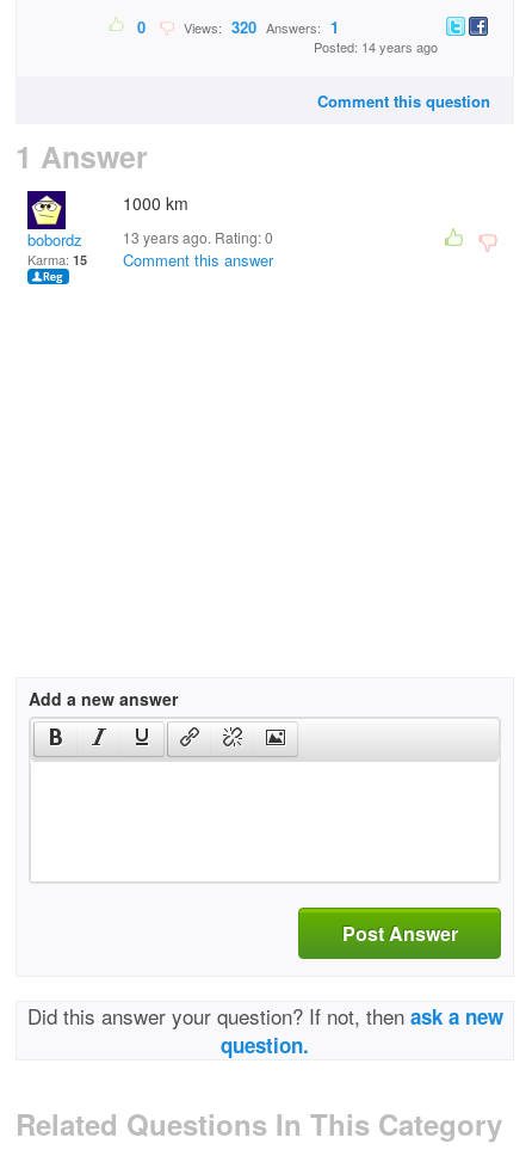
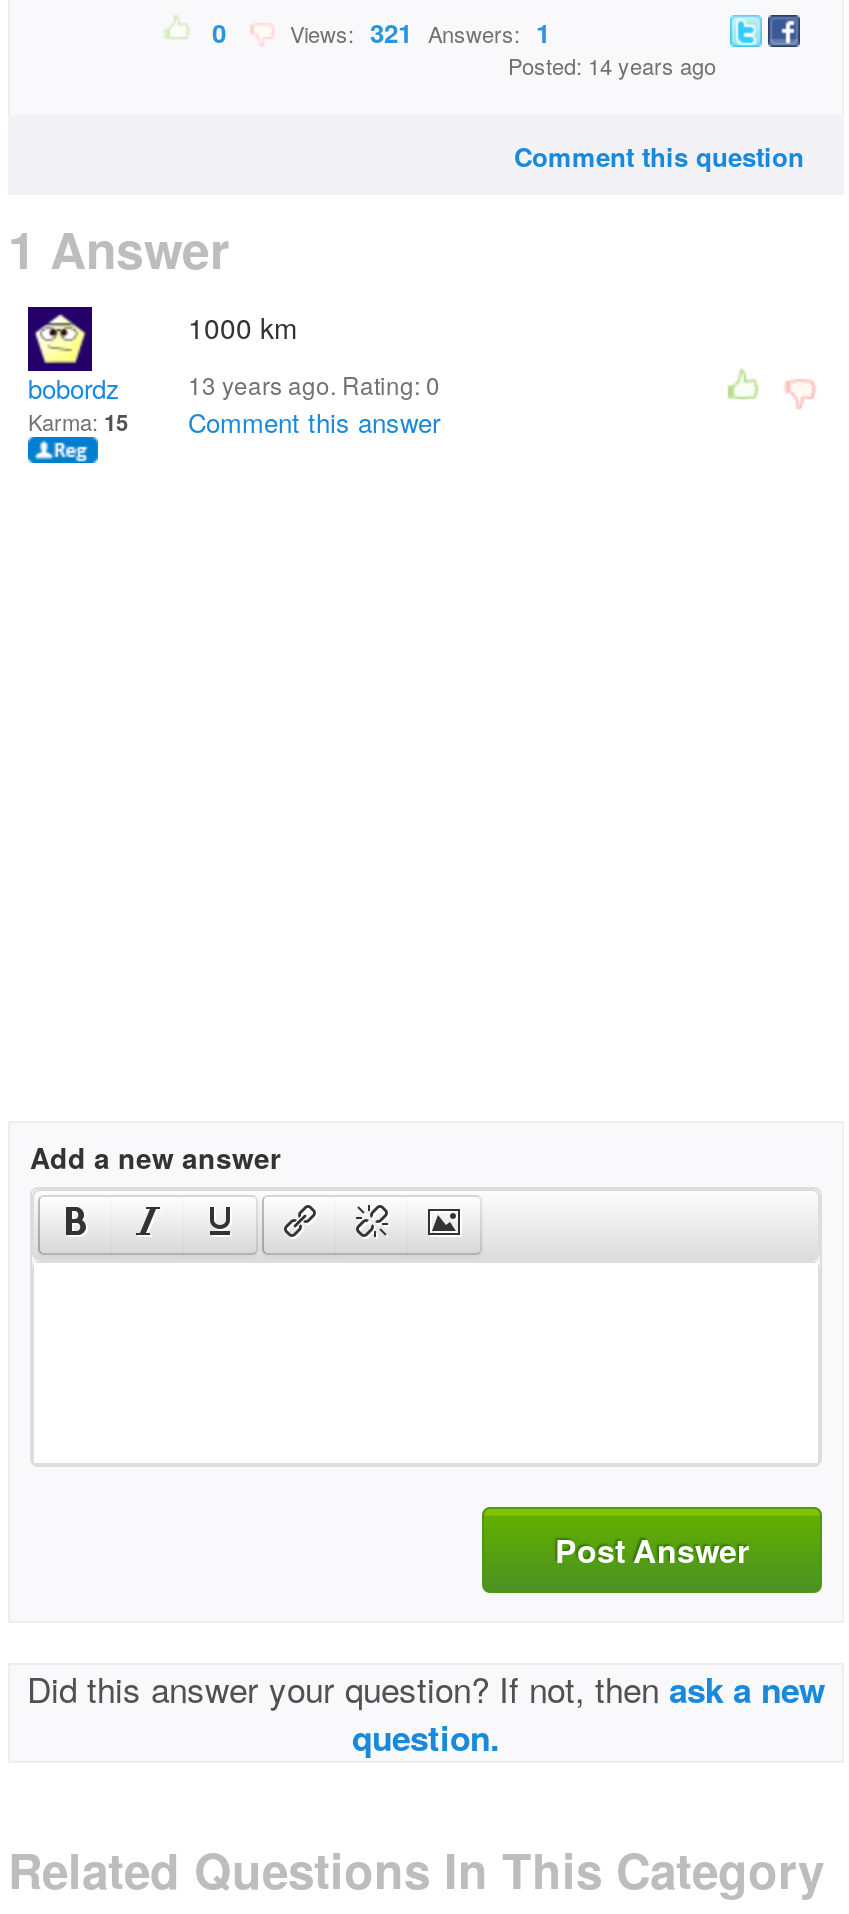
- Views: 320 Answers: 1
+ Views: 321 Answers: 1
